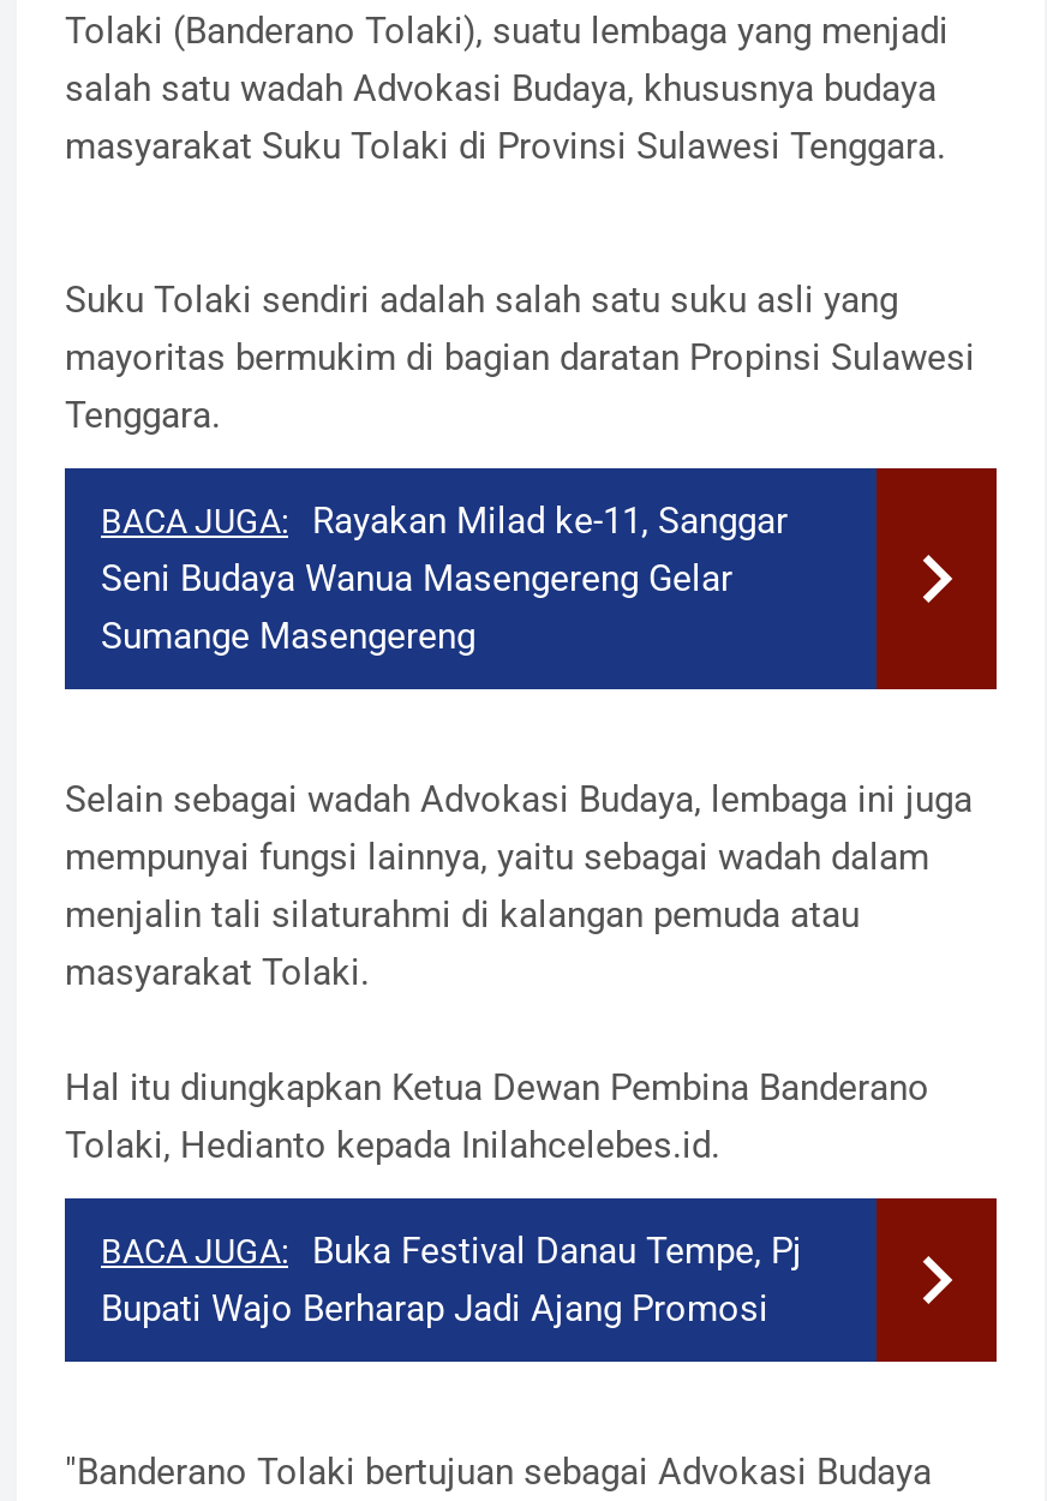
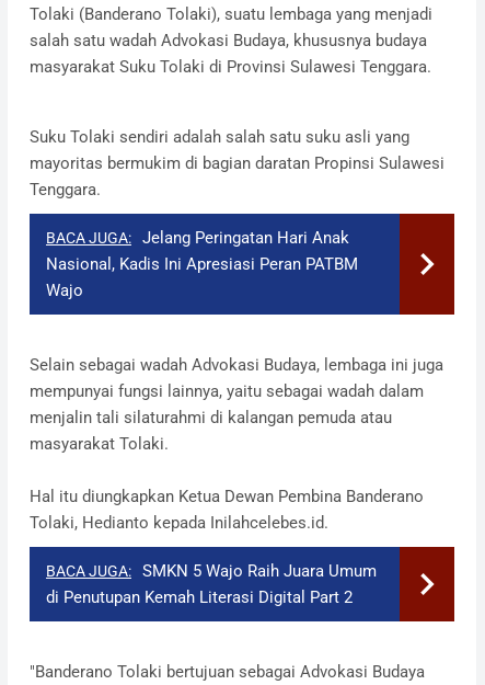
- Rayakan Milad ke-11, Sanggar
- Seni Budaya Wanua Masengereng Gelar
- Sumange Masengereng
+ Jelang Peringatan Hari Anak
+ Nasional, Kadis Ini Apresiasi Peran PATBM
+ Wajo

- Buka Festival Danau Tempe, Pj
- Bupati Wajo Berharap Jadi Ajang Promosi
+ SMKN 5 Wajo Raih Juara Umum
+ di Penutupan Kemah Literasi Digital Part 2
